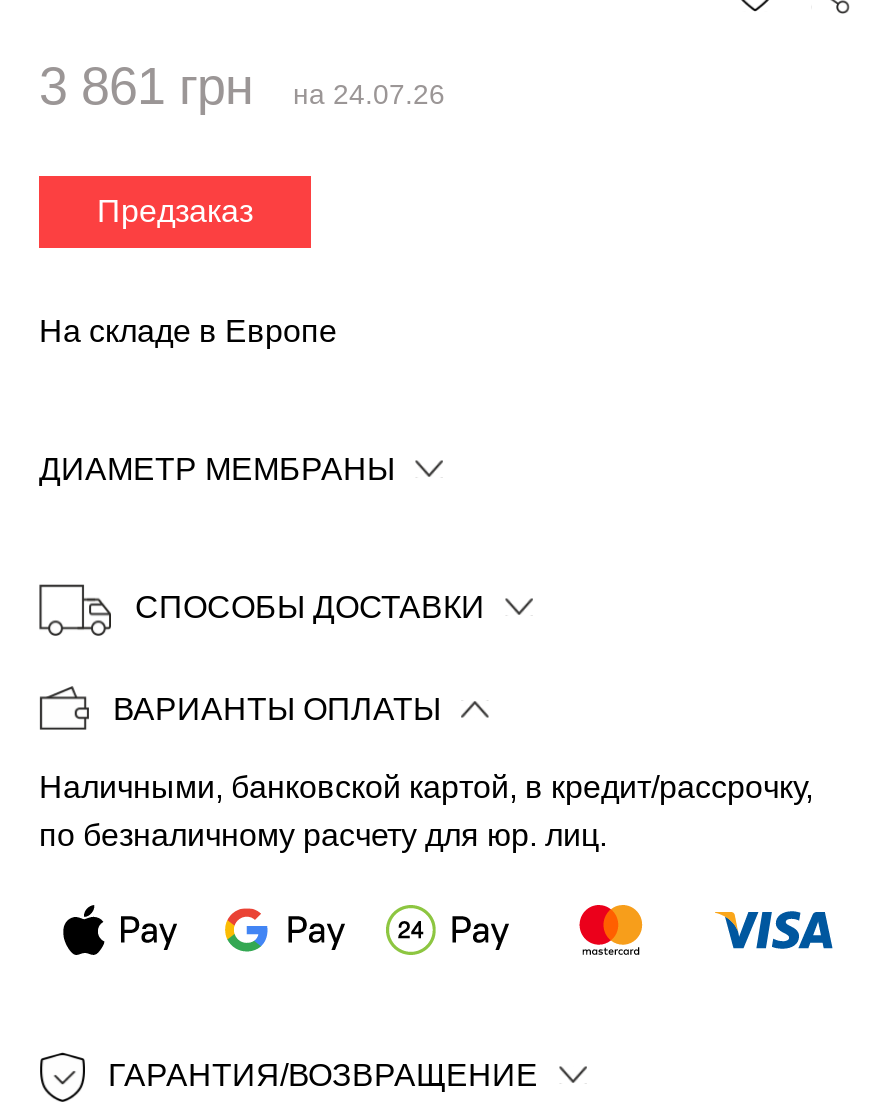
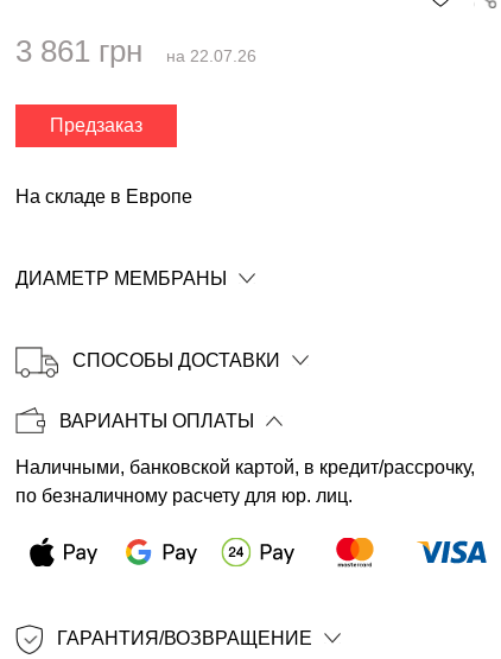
- на 24.07.26
+ на 22.07.26
